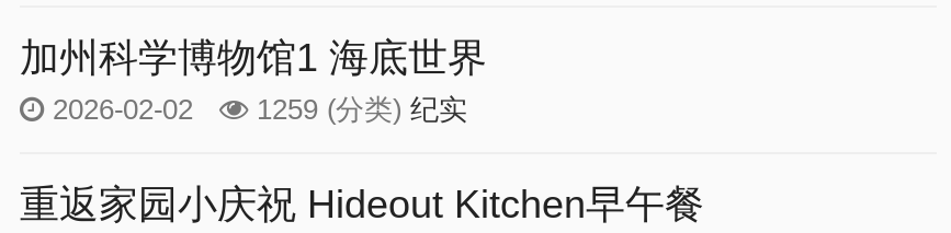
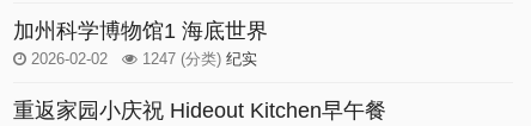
- 2026-02-02 1259 (分类)纪实
+ 2026-02-02 1247 (分类)纪实
